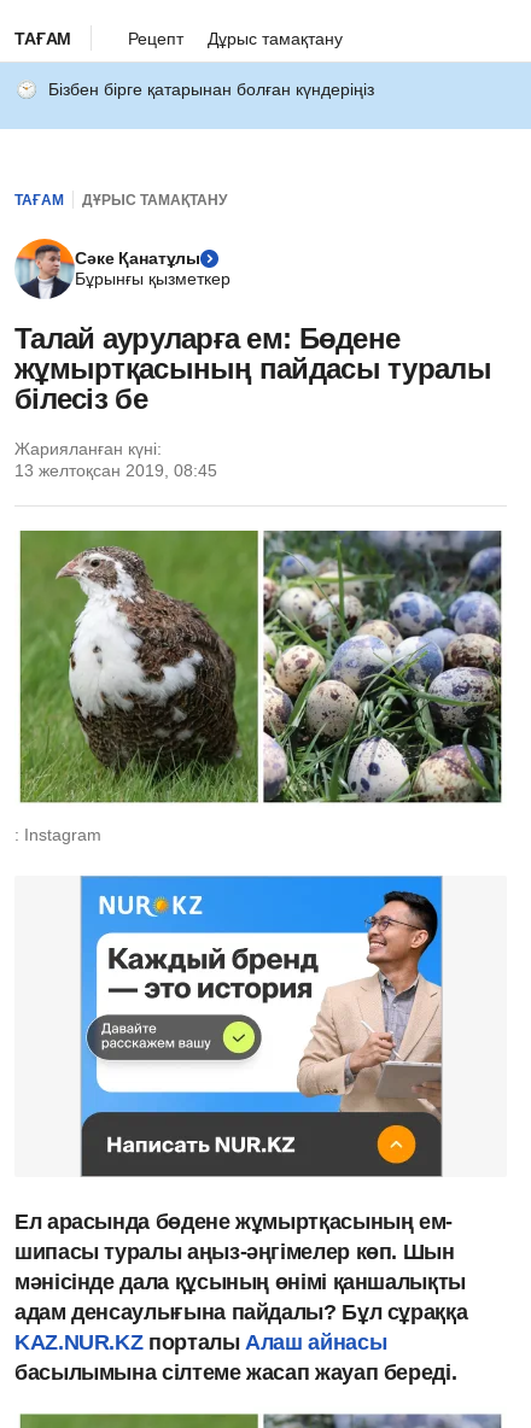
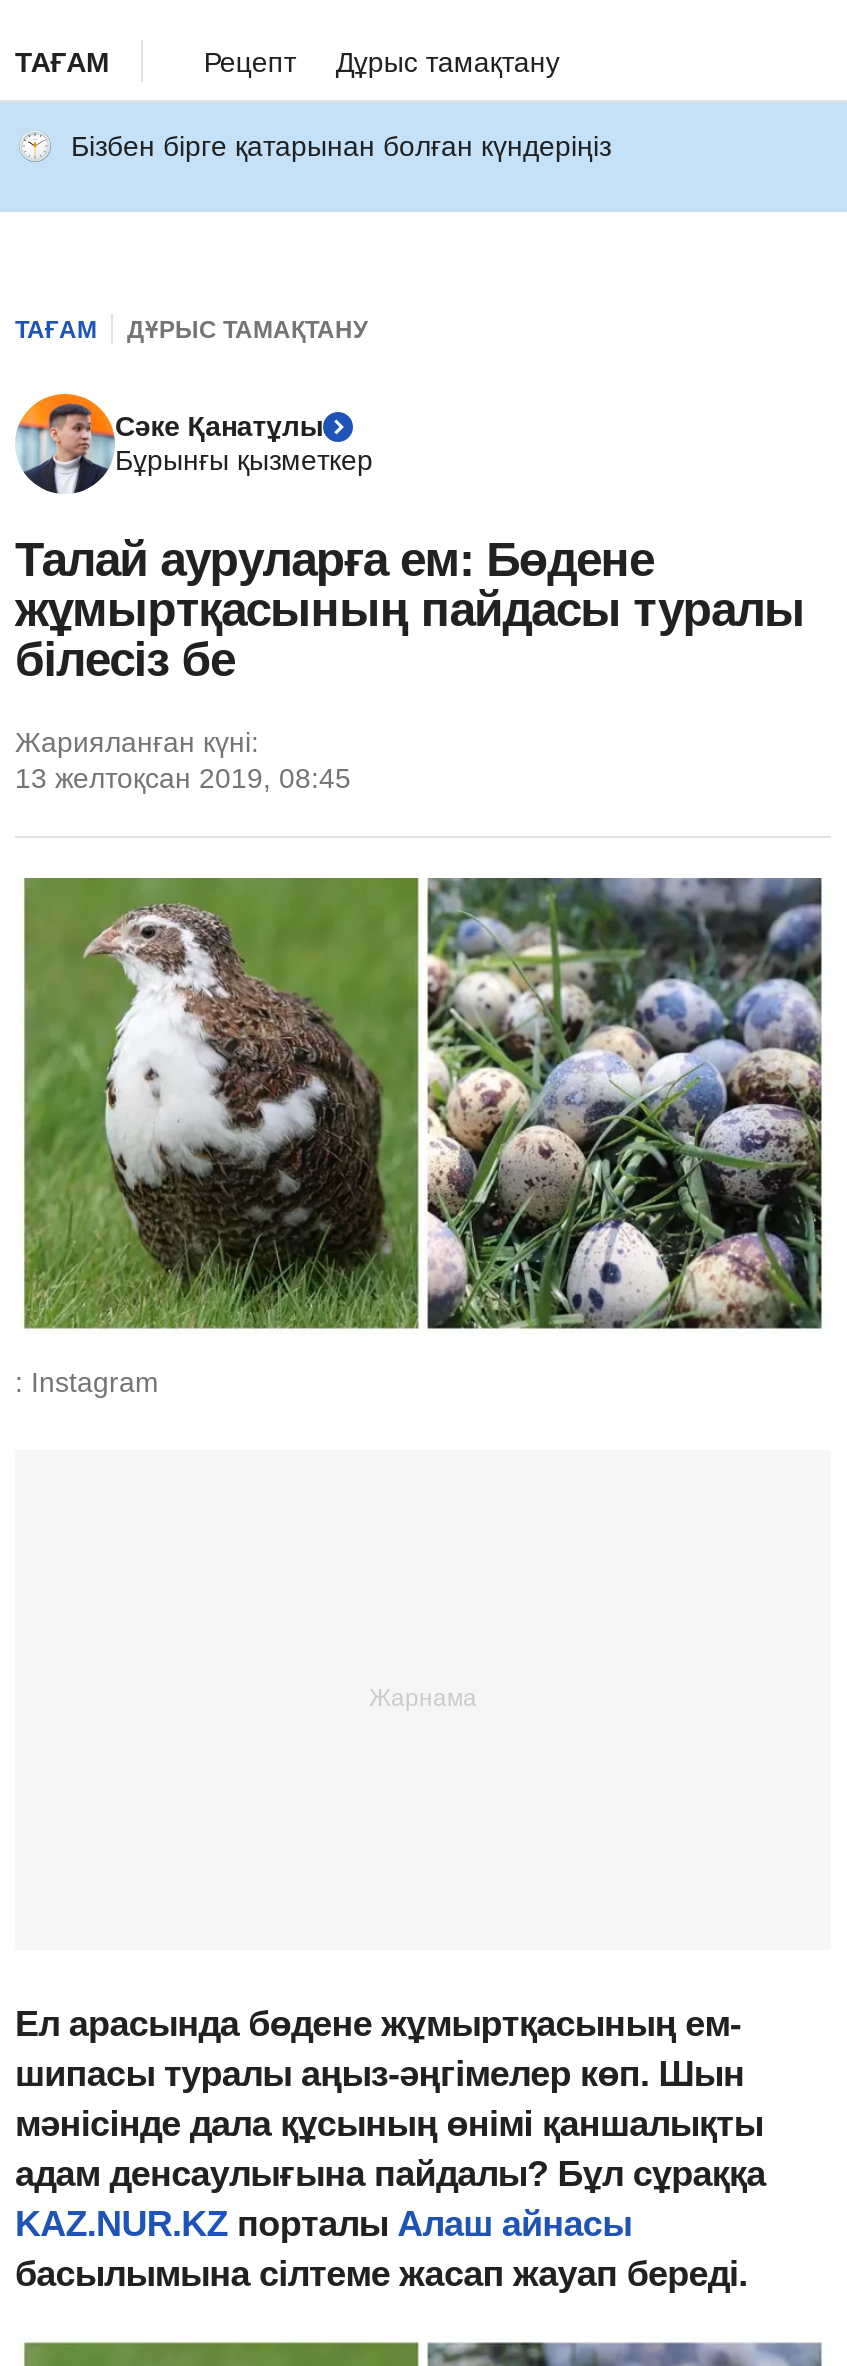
- [image]
